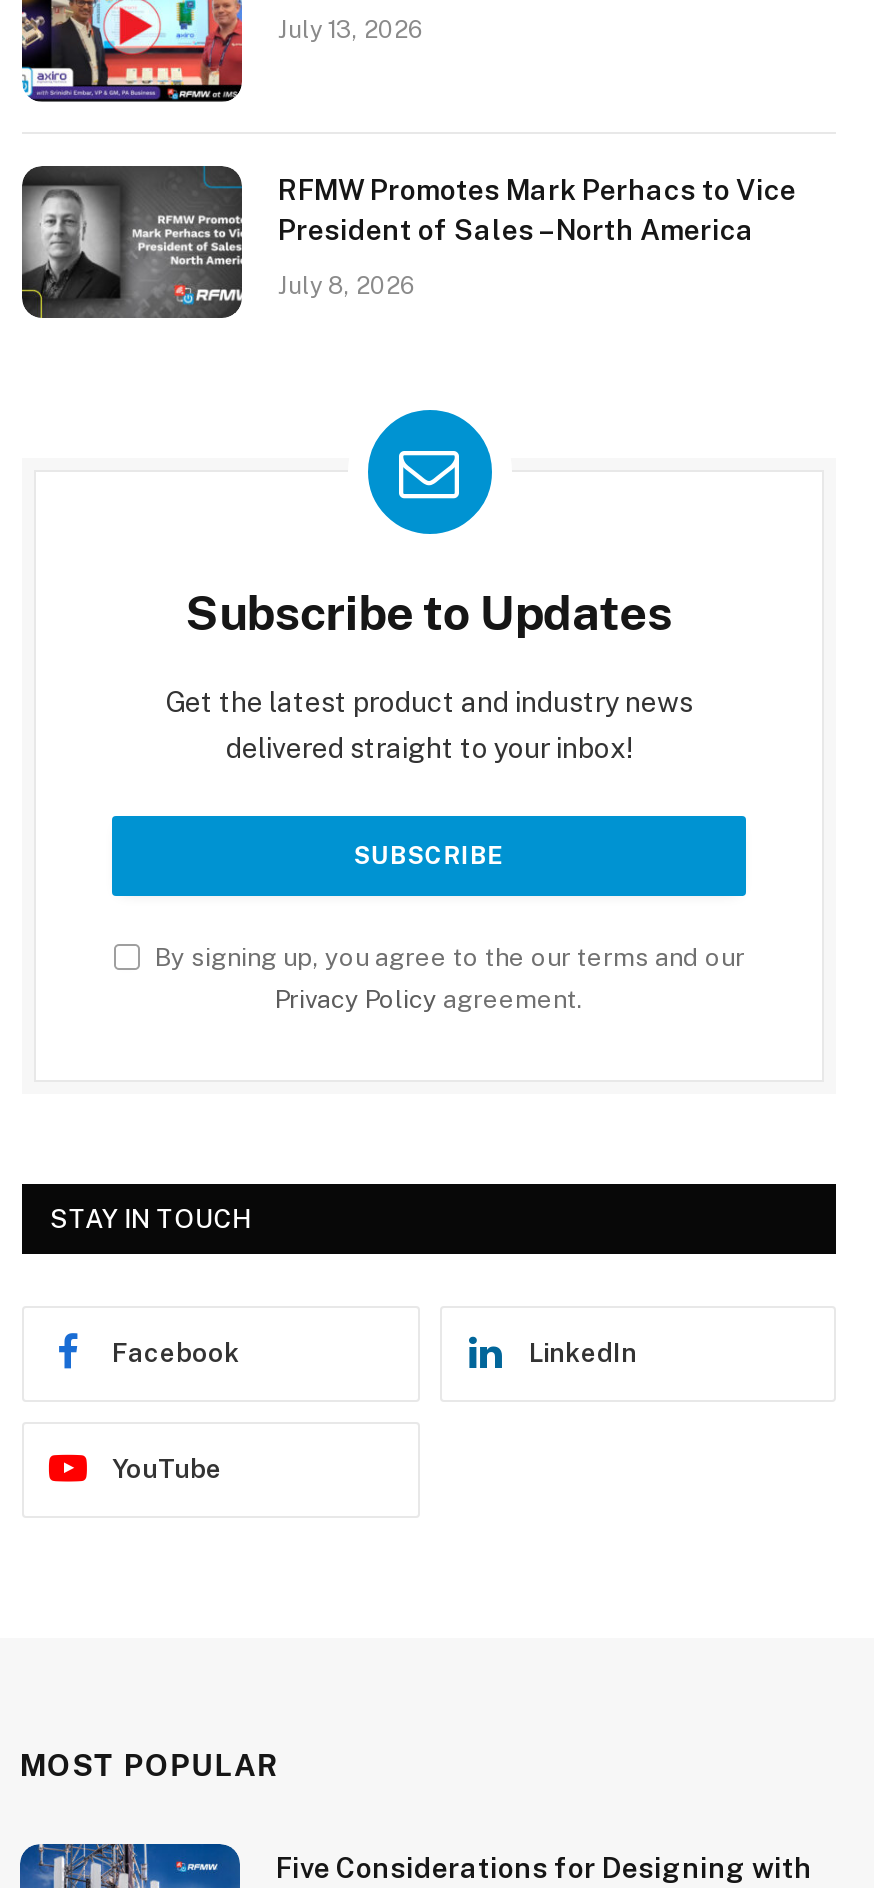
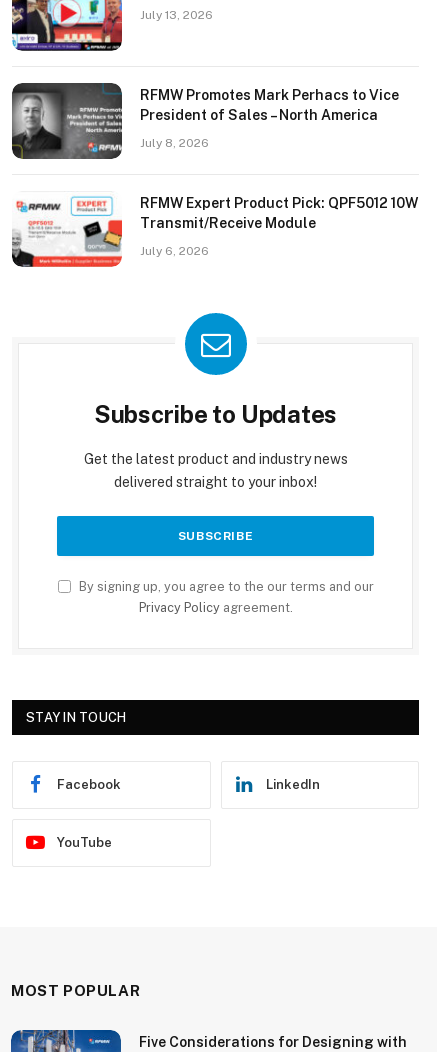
+ [image]
+ RFMW Expert Product Pick: QPF5012 10W
+ Transmit/Receive Module
+ July 6, 2026
